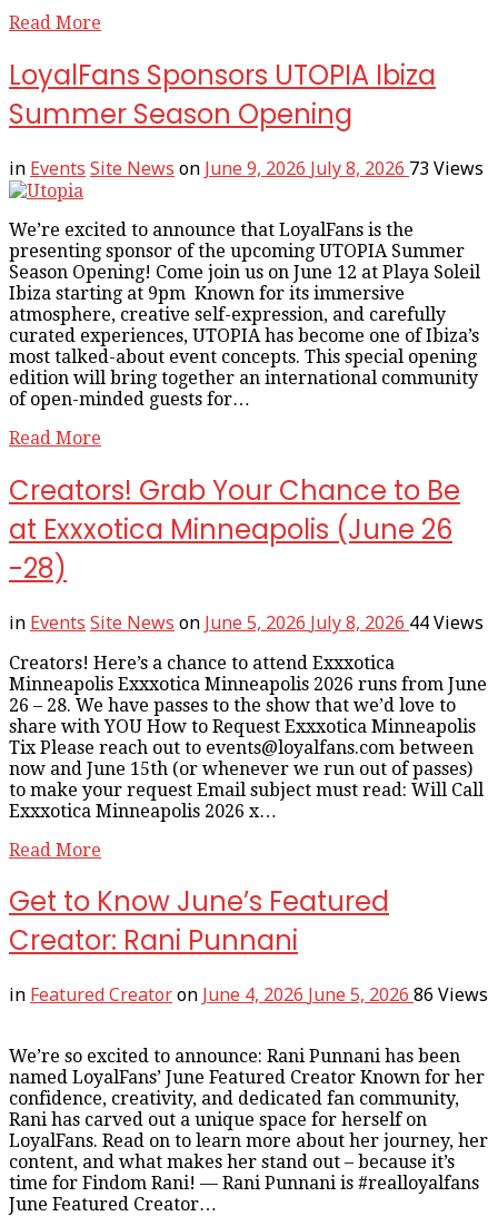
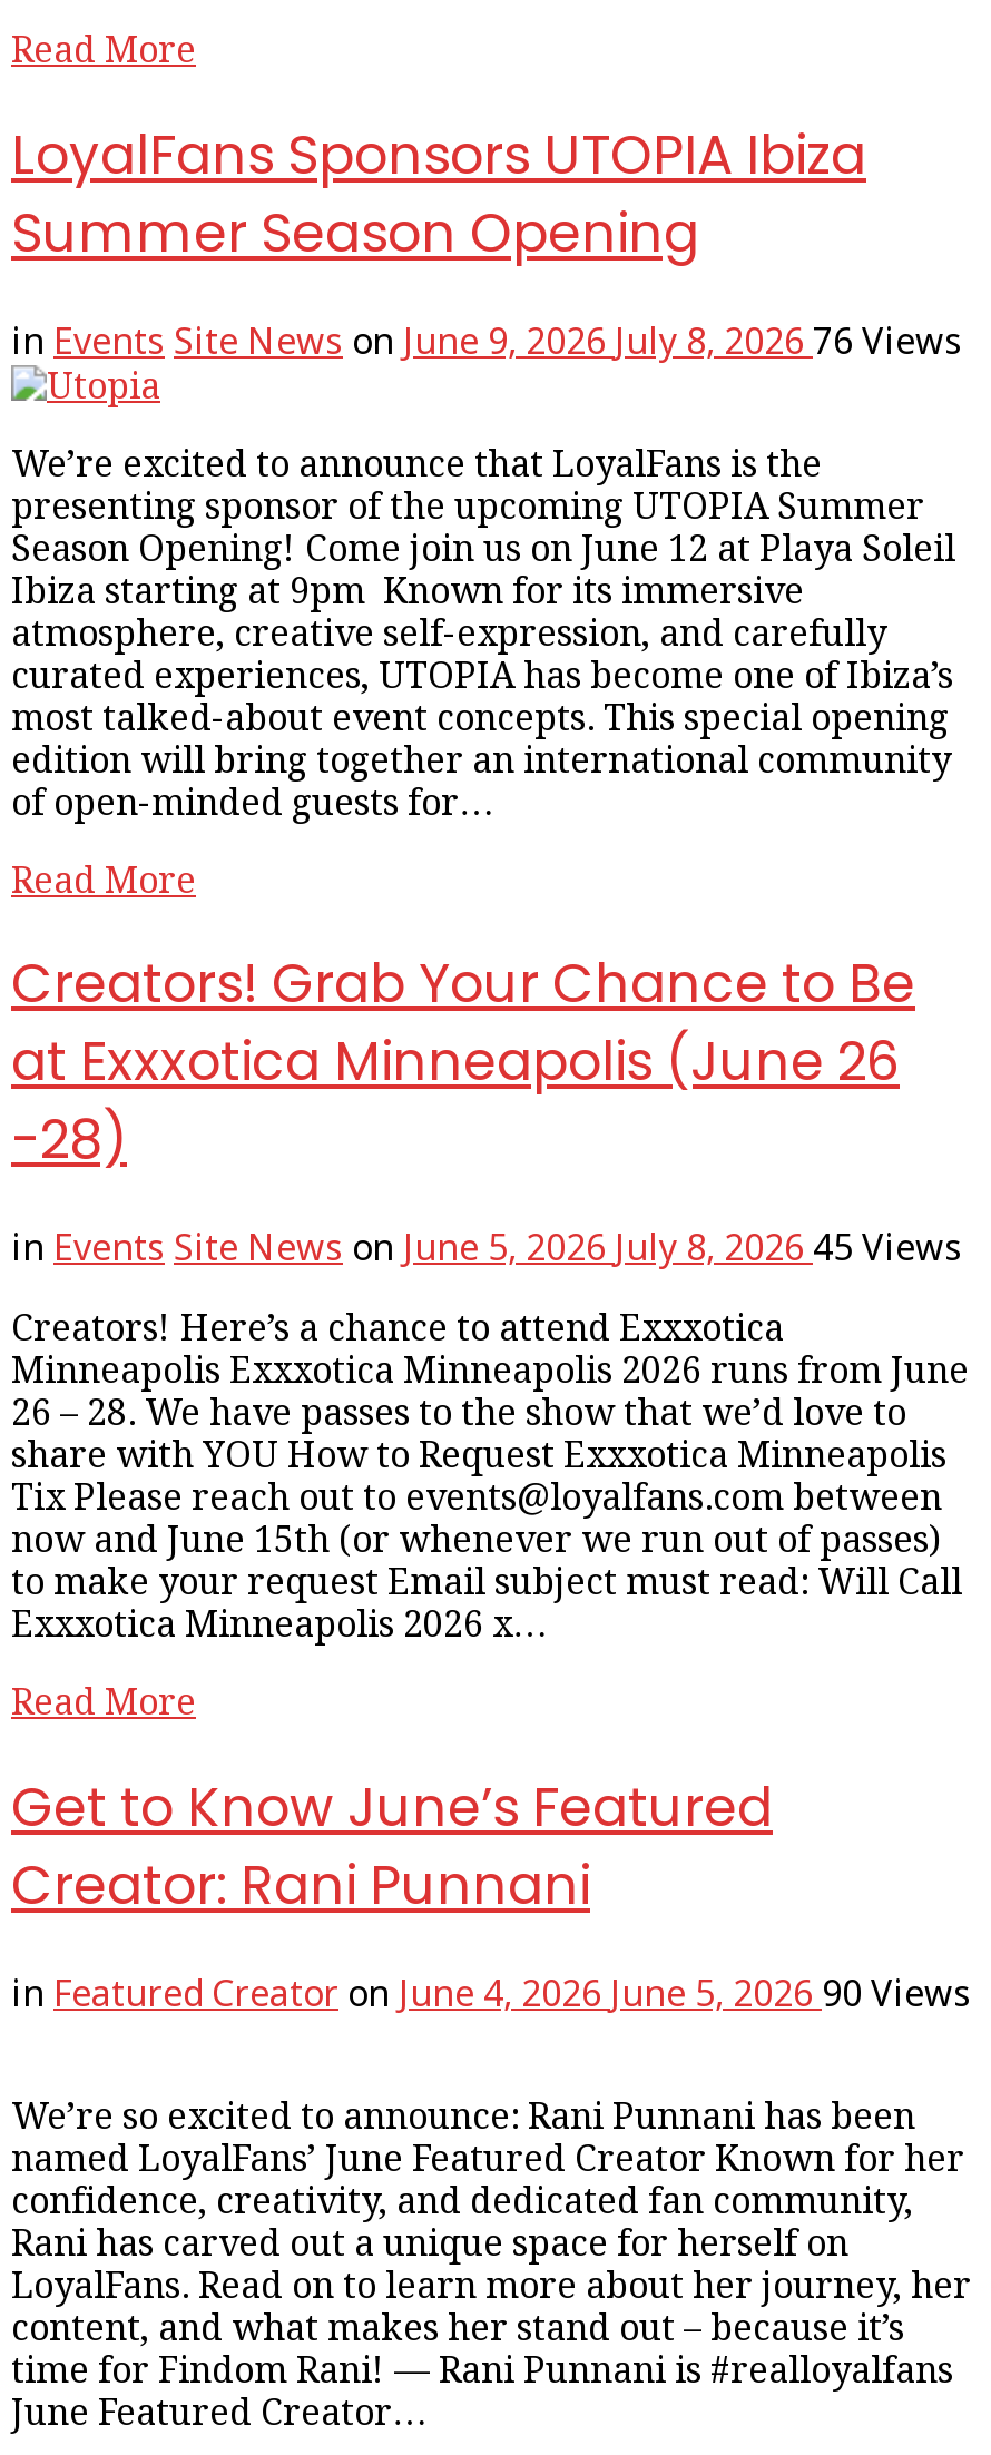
- in Events Site News on June 9, 2026 July 8, 2026 73 Views
+ in Events Site News on June 9, 2026 July 8, 2026 76 Views

- in Events Site News on June 5, 2026 July 8, 2026 44 Views
+ in Events Site News on June 5, 2026 July 8, 2026 45 Views

- in Featured Creator on June 4, 2026 June 5, 2026 86 Views
+ in Featured Creator on June 4, 2026 June 5, 2026 90 Views
